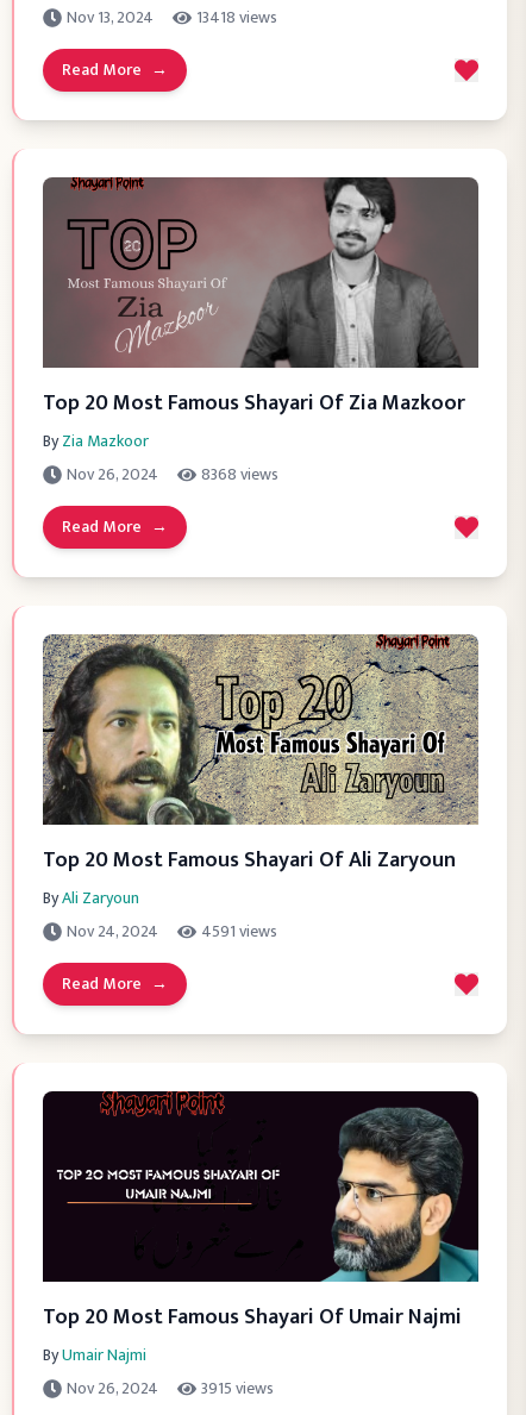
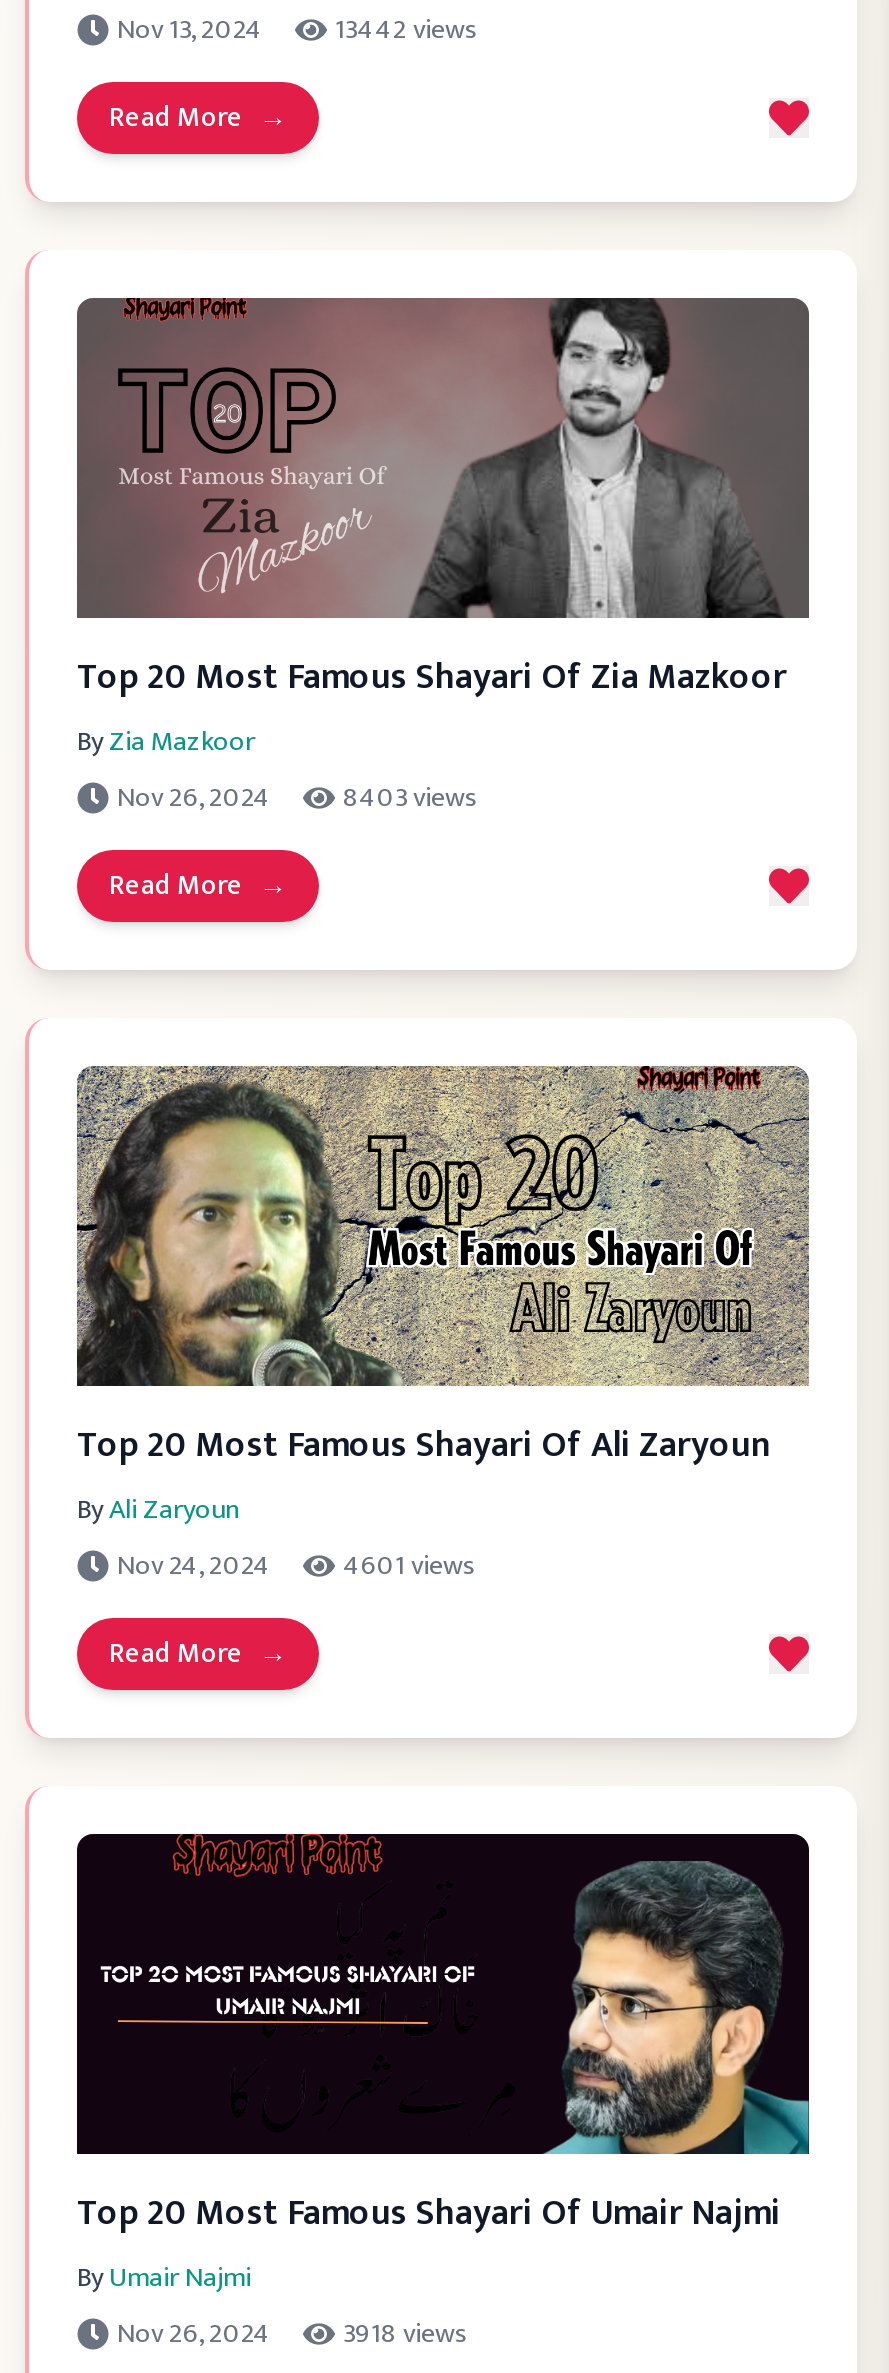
- Nov 13, 2024 13418 views
+ Nov 13, 2024 13442 views

- Nov 26, 2024 8368views
+ Nov 26, 2024 8403views

- Nov 24, 2024 4591 views
+ Nov 24, 2024 4601 views

- Nov 26, 2024 3915 views
+ Nov 26, 2024 3918 views
